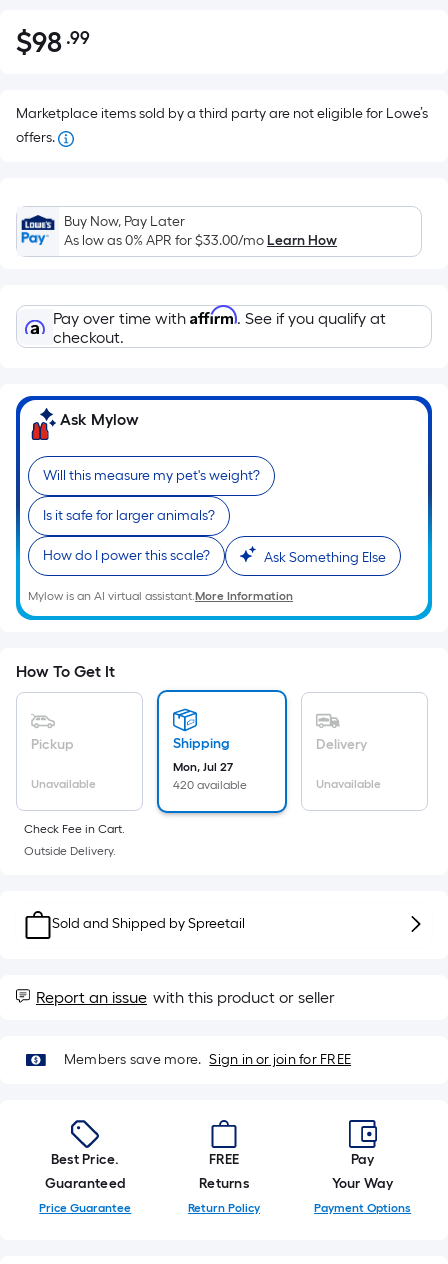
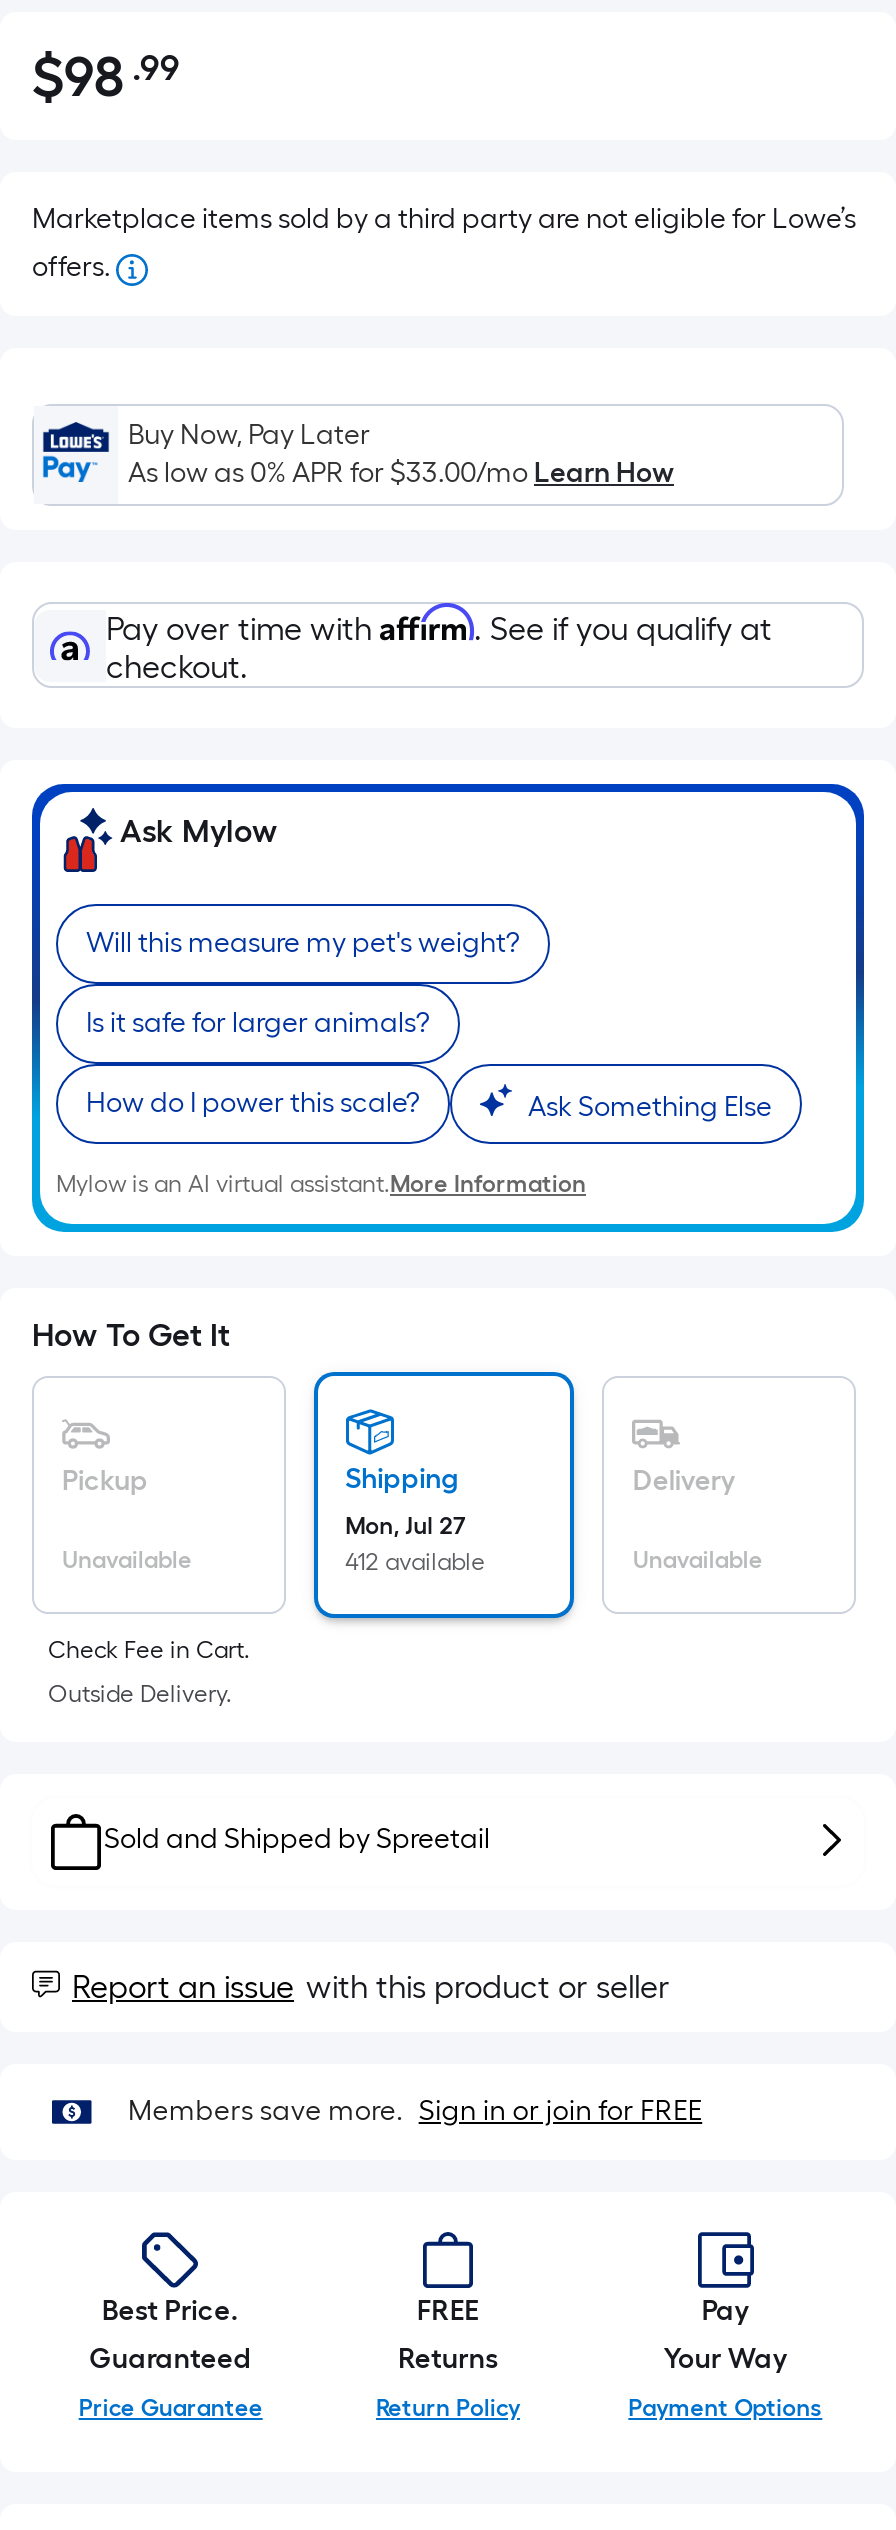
- 420 available
+ 412 available
